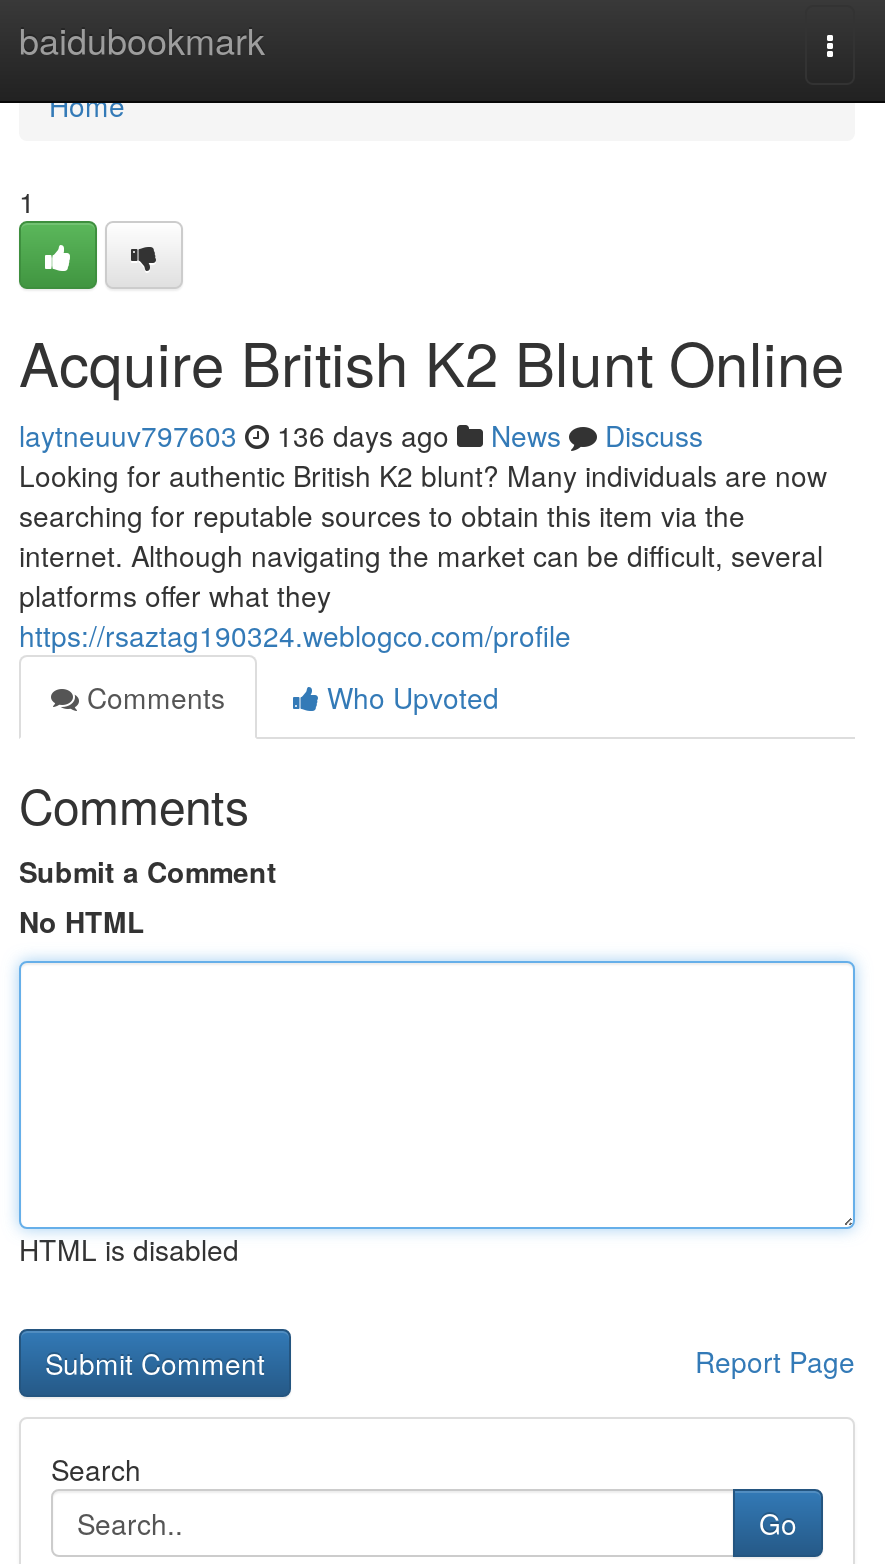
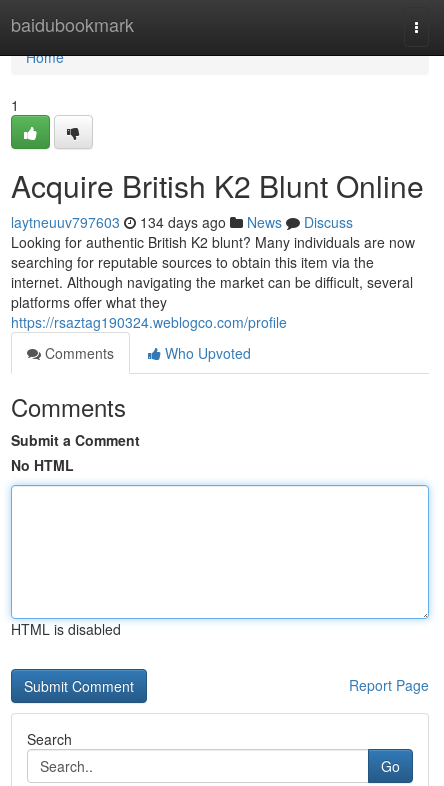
- laytneuuv797603 136 days ago News Discuss
+ laytneuuv797603 134 days ago News Discuss
